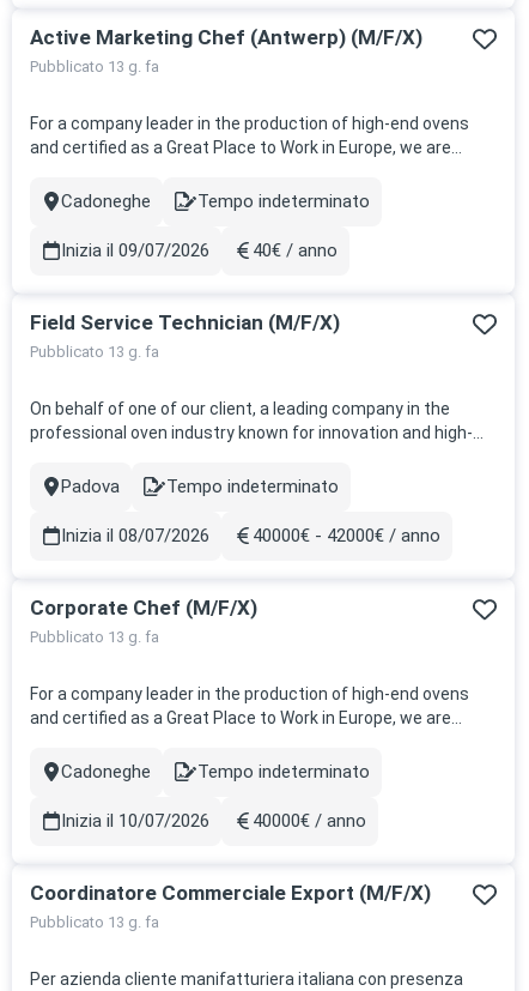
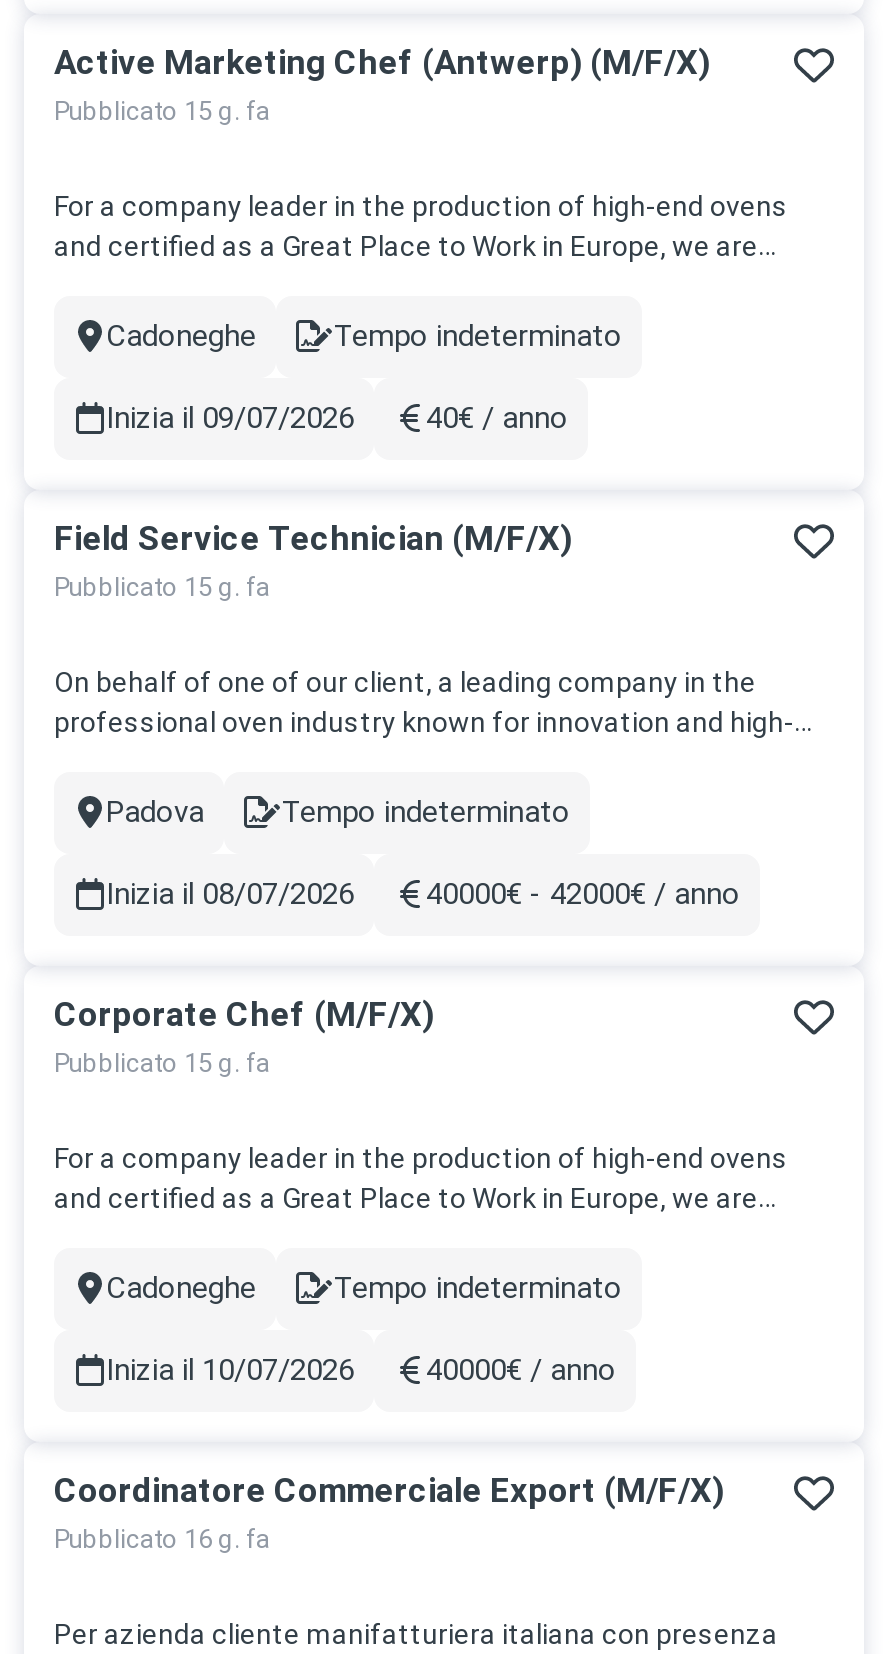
- Pubblicato 13 g. fa
+ Pubblicato 15 g. fa

- Pubblicato 13 g. fa
+ Pubblicato 15 g. fa

- Pubblicato 13 g. fa
+ Pubblicato 15 g. fa

- Pubblicato 13 g. fa
+ Pubblicato 16 g. fa
